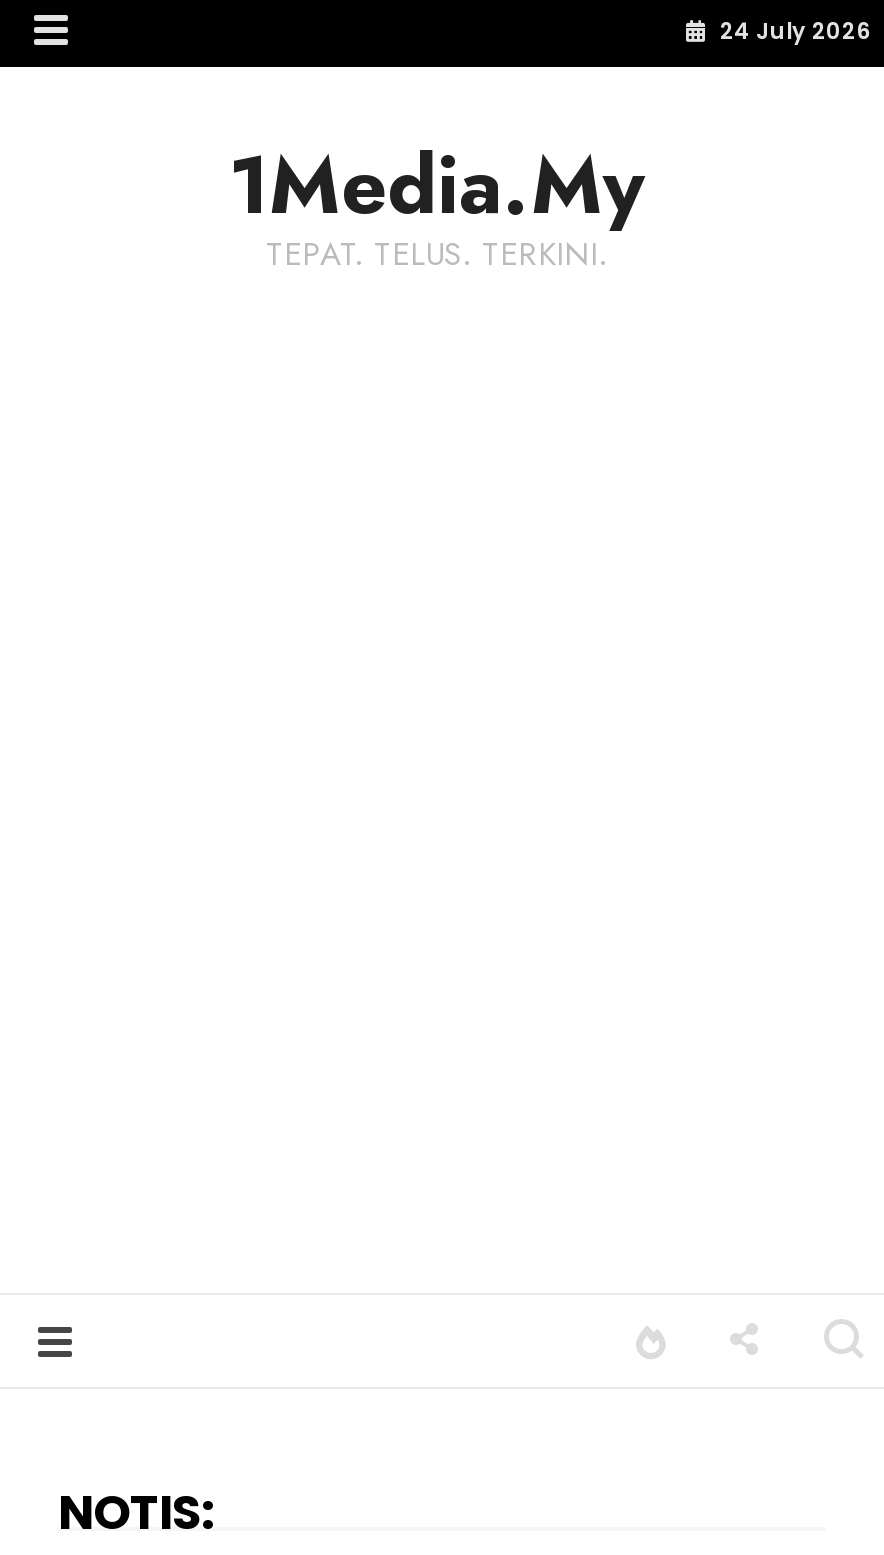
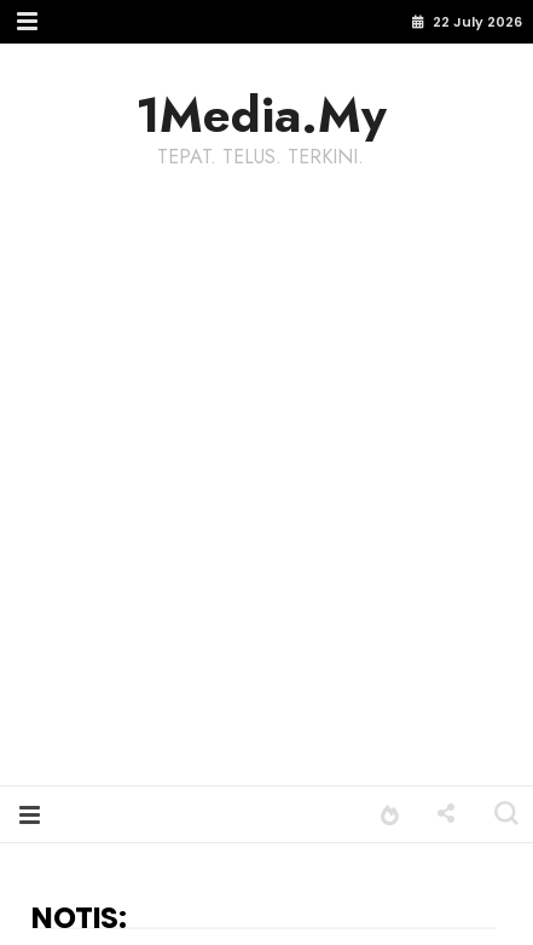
- 24 July 2026
+ 22 July 2026
